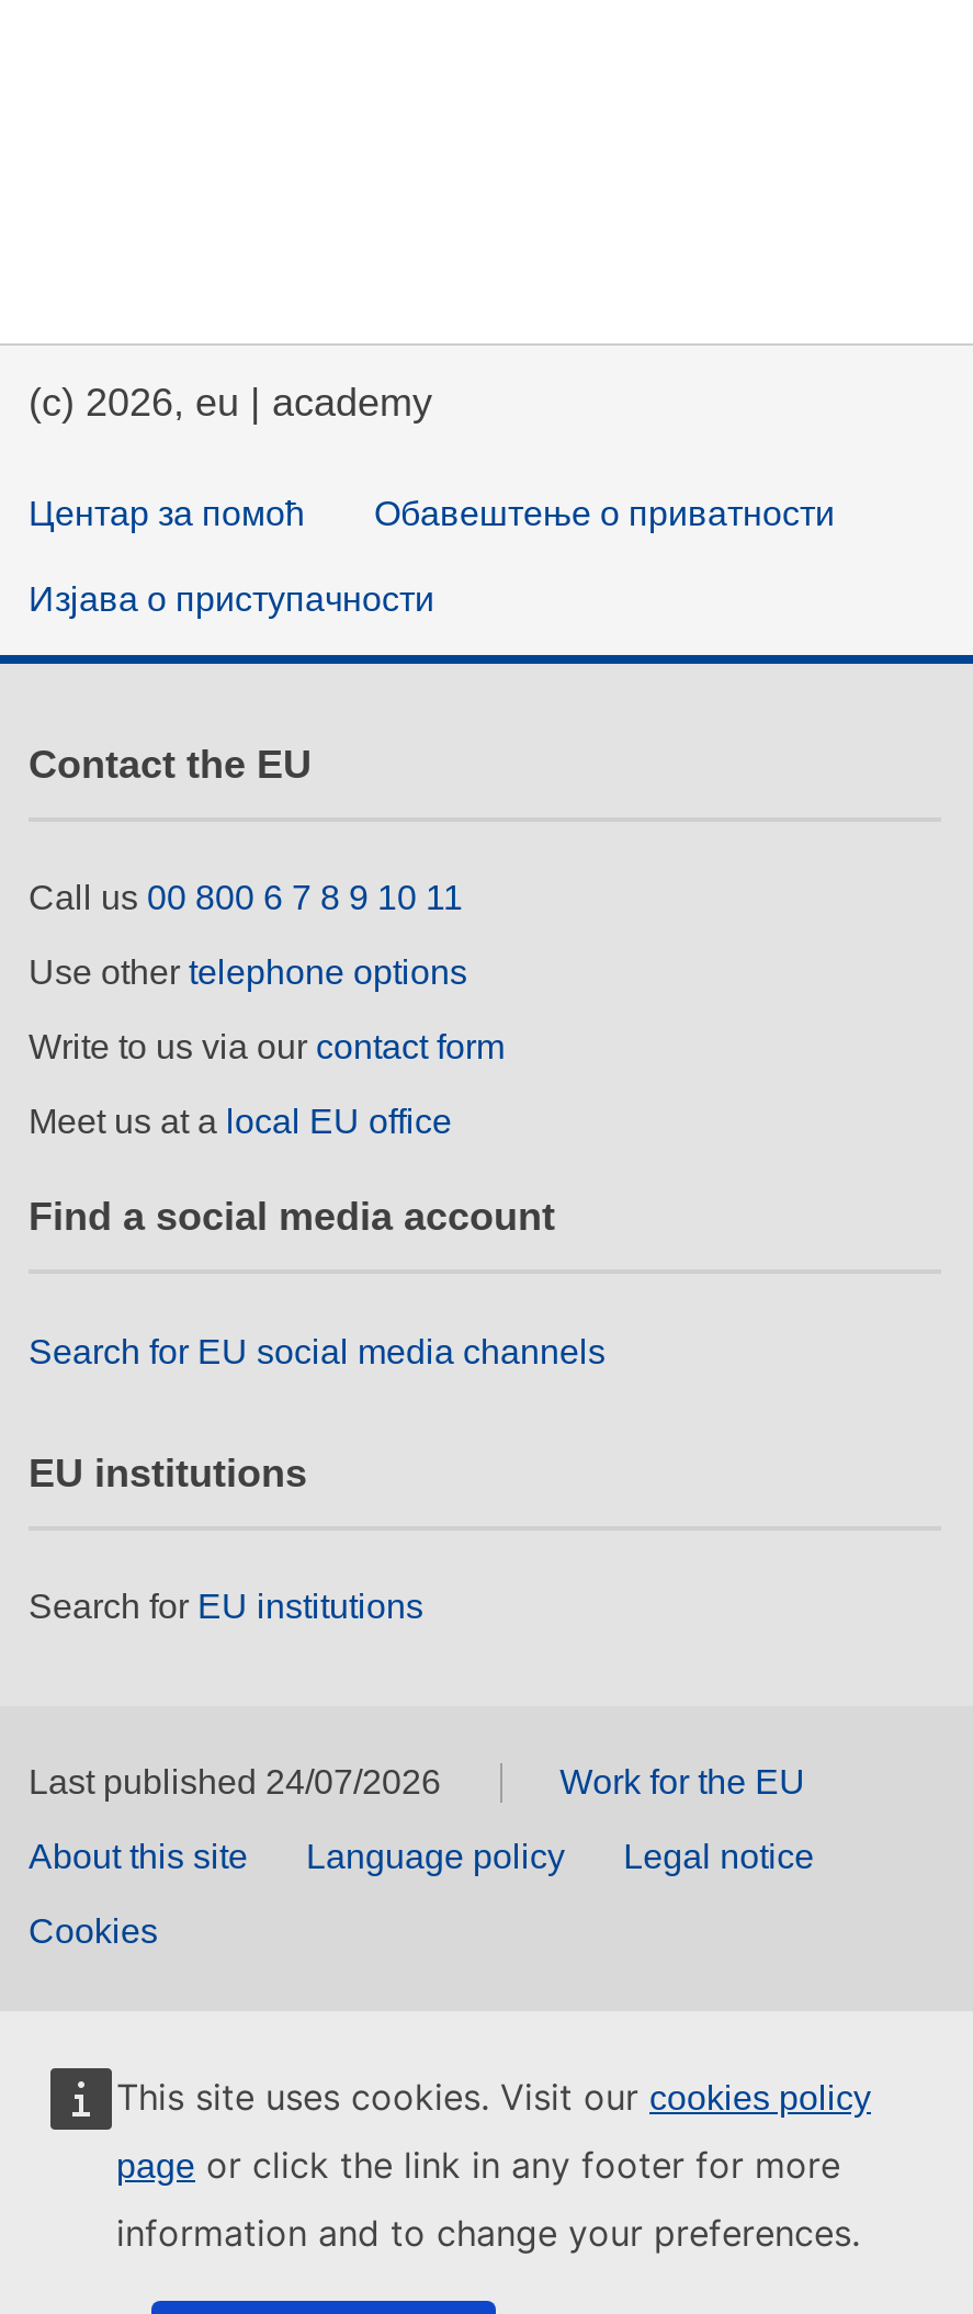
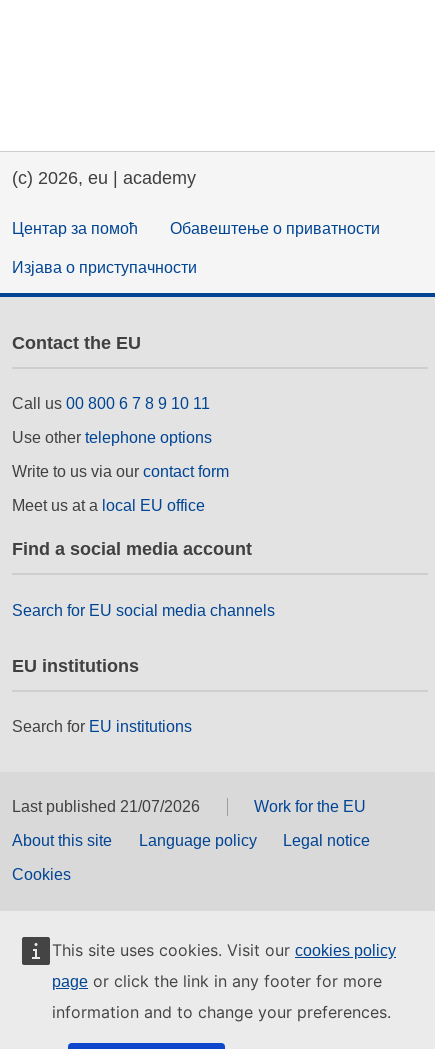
- Last published 24/07/2026
+ Last published 21/07/2026
